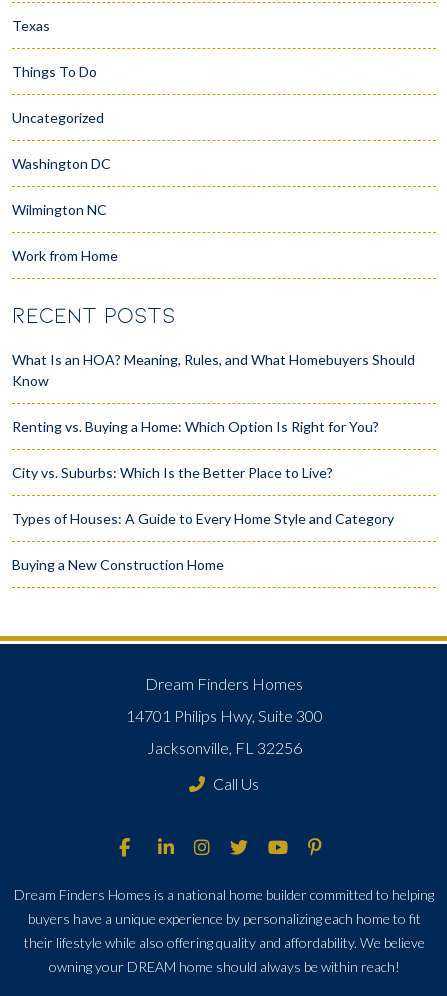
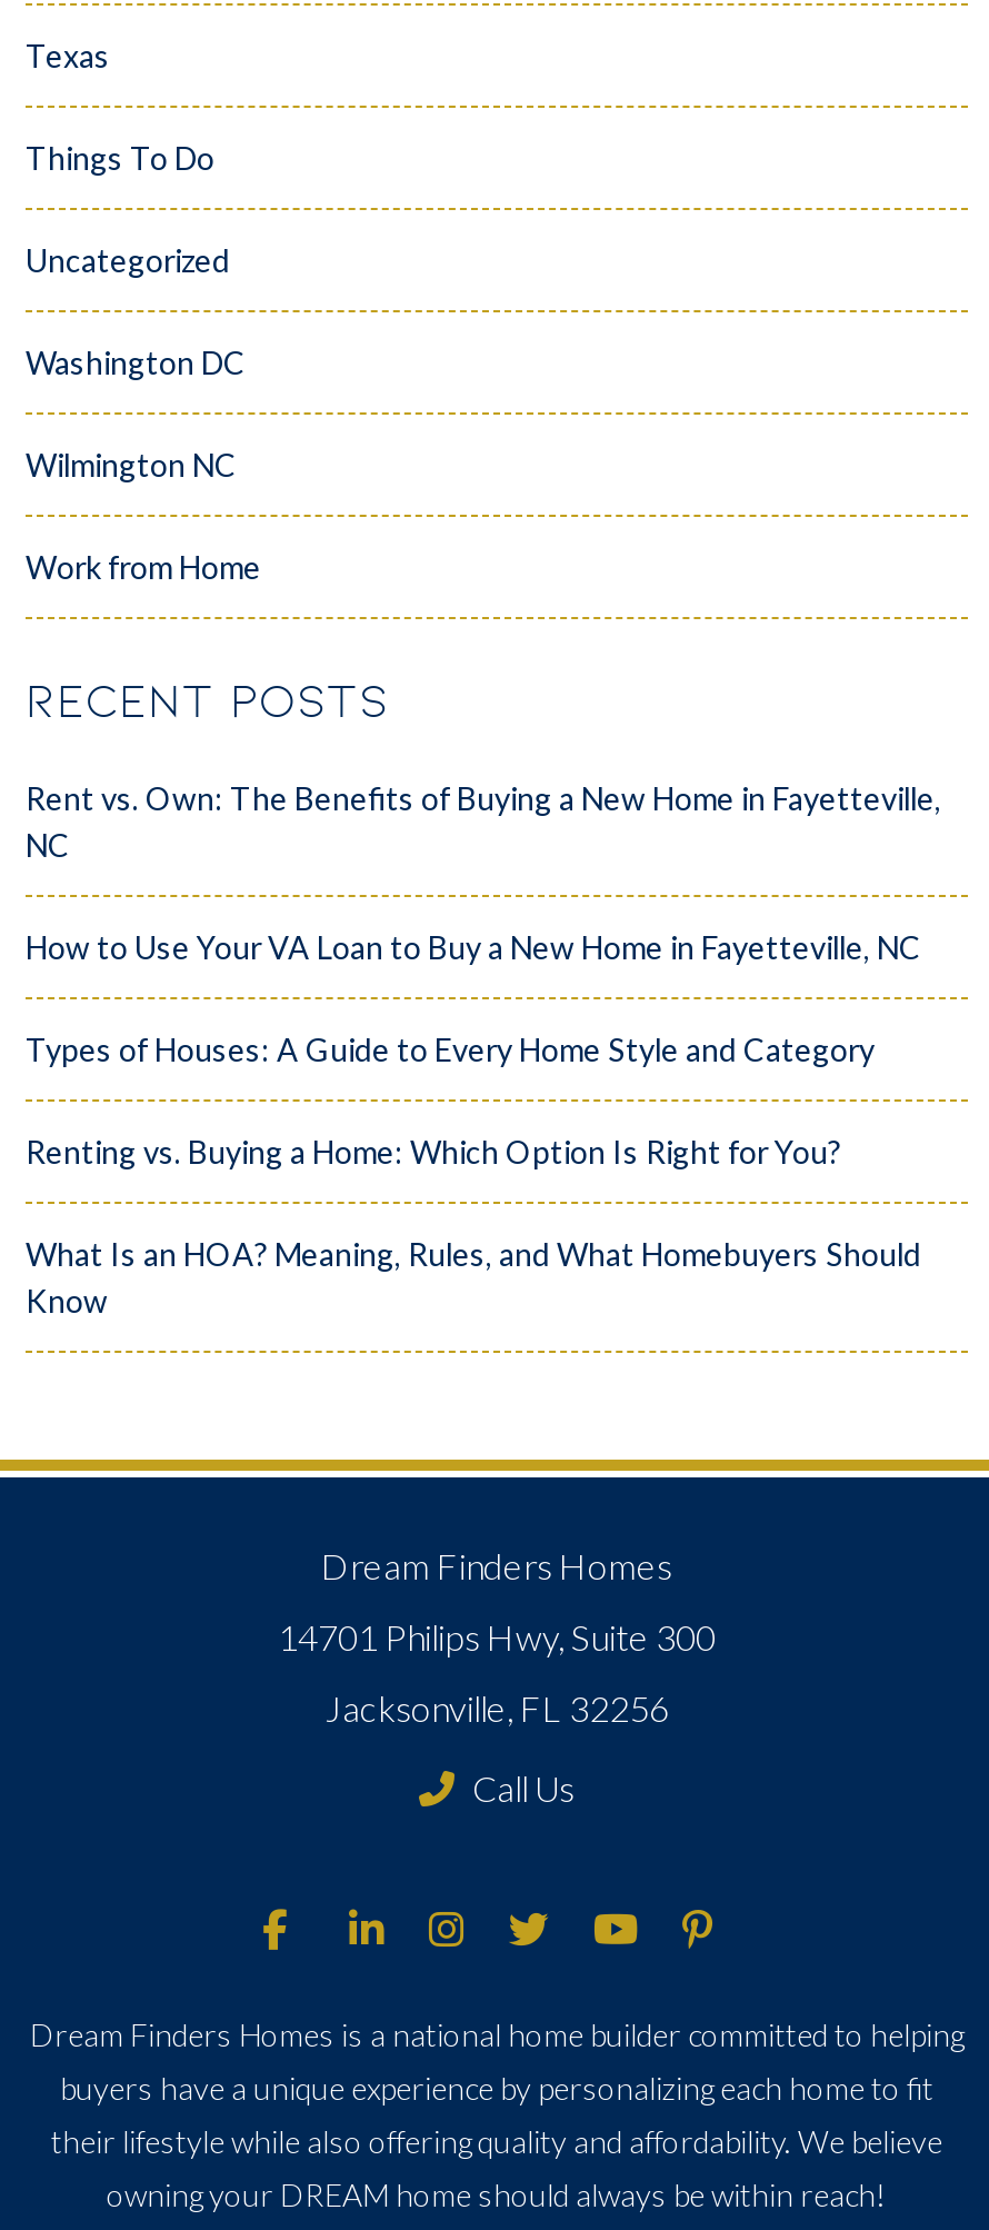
+ Rent vs. Own: The Benefits of Buying a New Home in Fayetteville,
+ NC
+ How to Use Your VA Loan to Buy a New Home in Fayetteville, NC

moved down: What Is an HOA? Meaning, Rules, and What Homebuyers Should | Know

moved up: Renting vs. Buying a Home: Which Option Is Right for You?

- City vs. Suburbs: Which Is the Better Place to Live?
- Buying a New Construction Home

moved up: Types of Houses: A Guide to Every Home Style and Category
